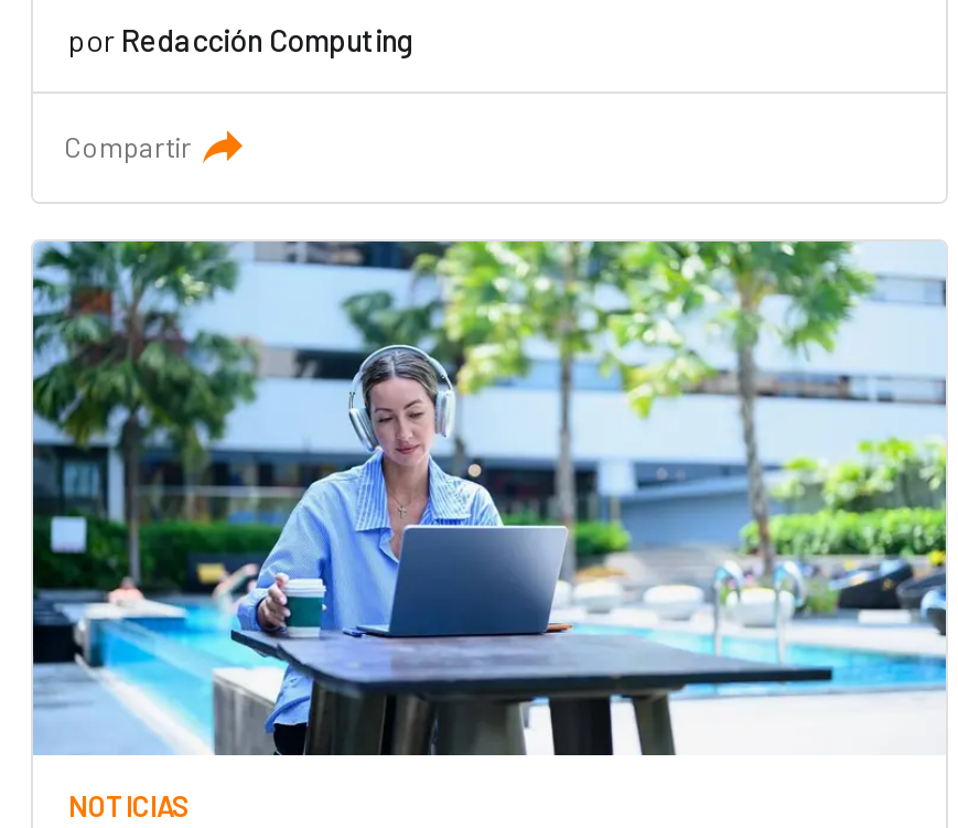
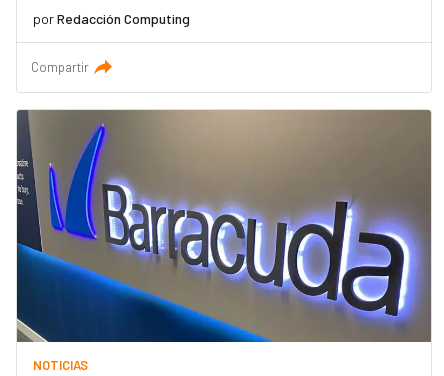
- [image]
+ [image]
